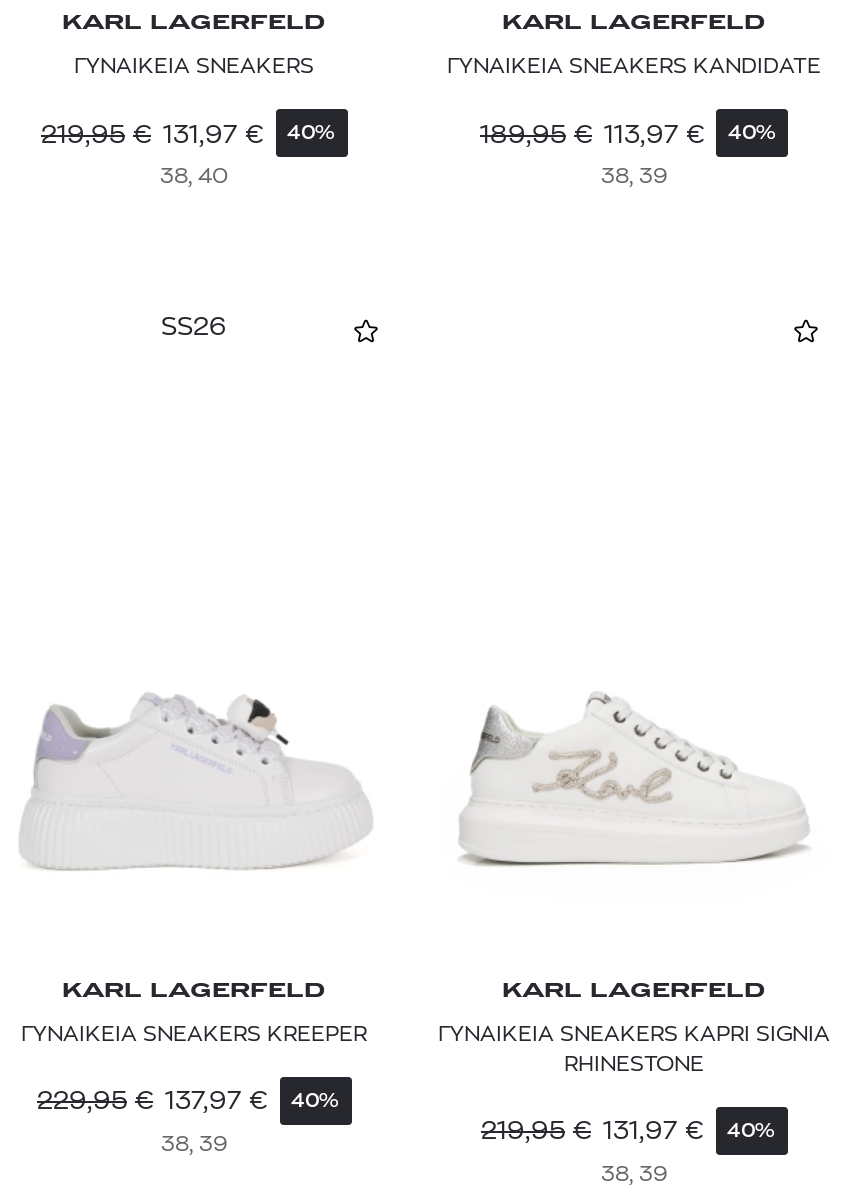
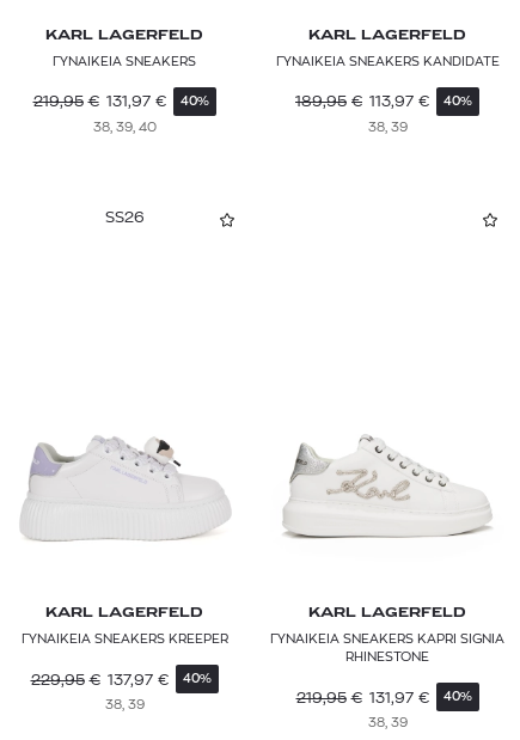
- 38, 40
+ 38, 39, 40
